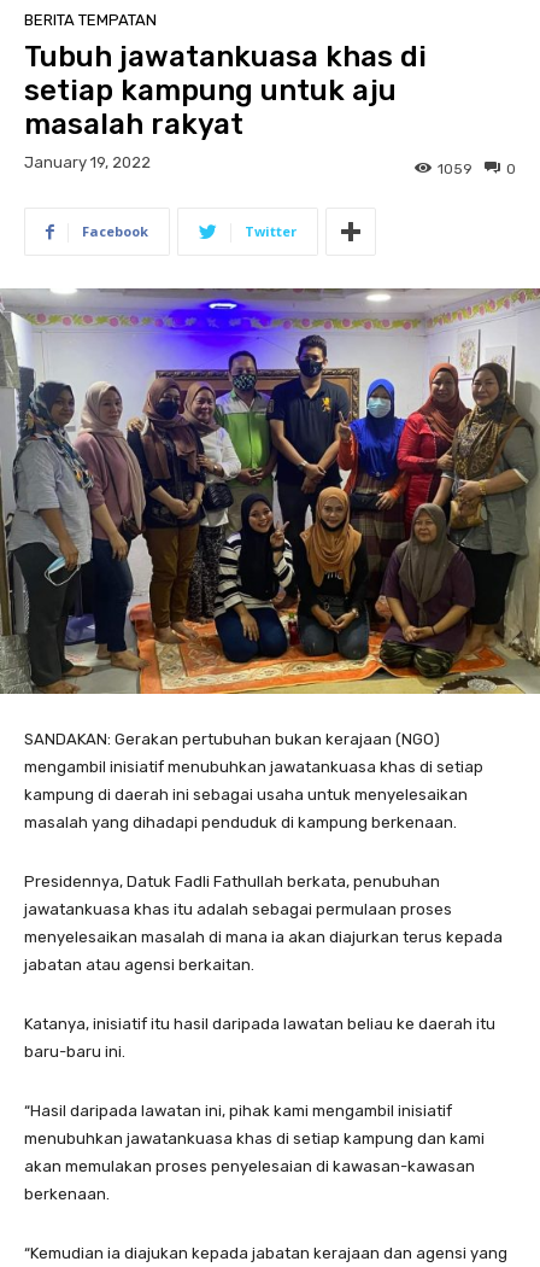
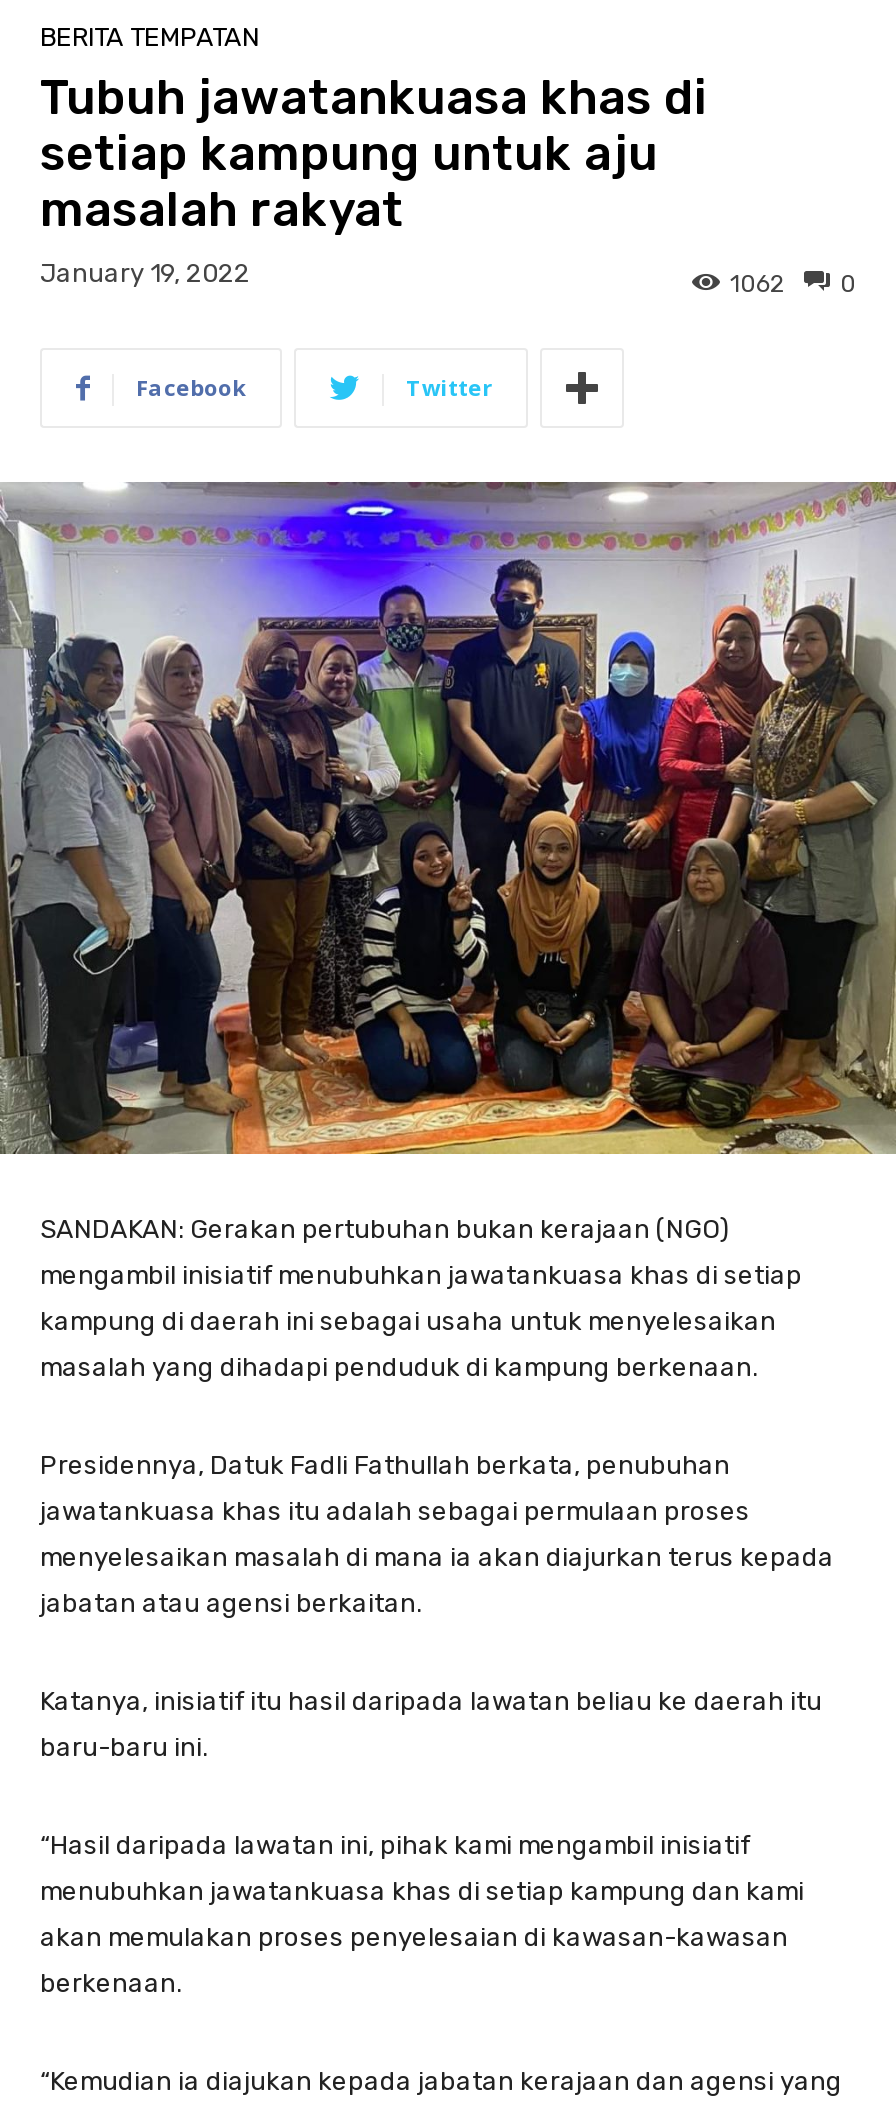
- 1059 0
+ 1062 0
